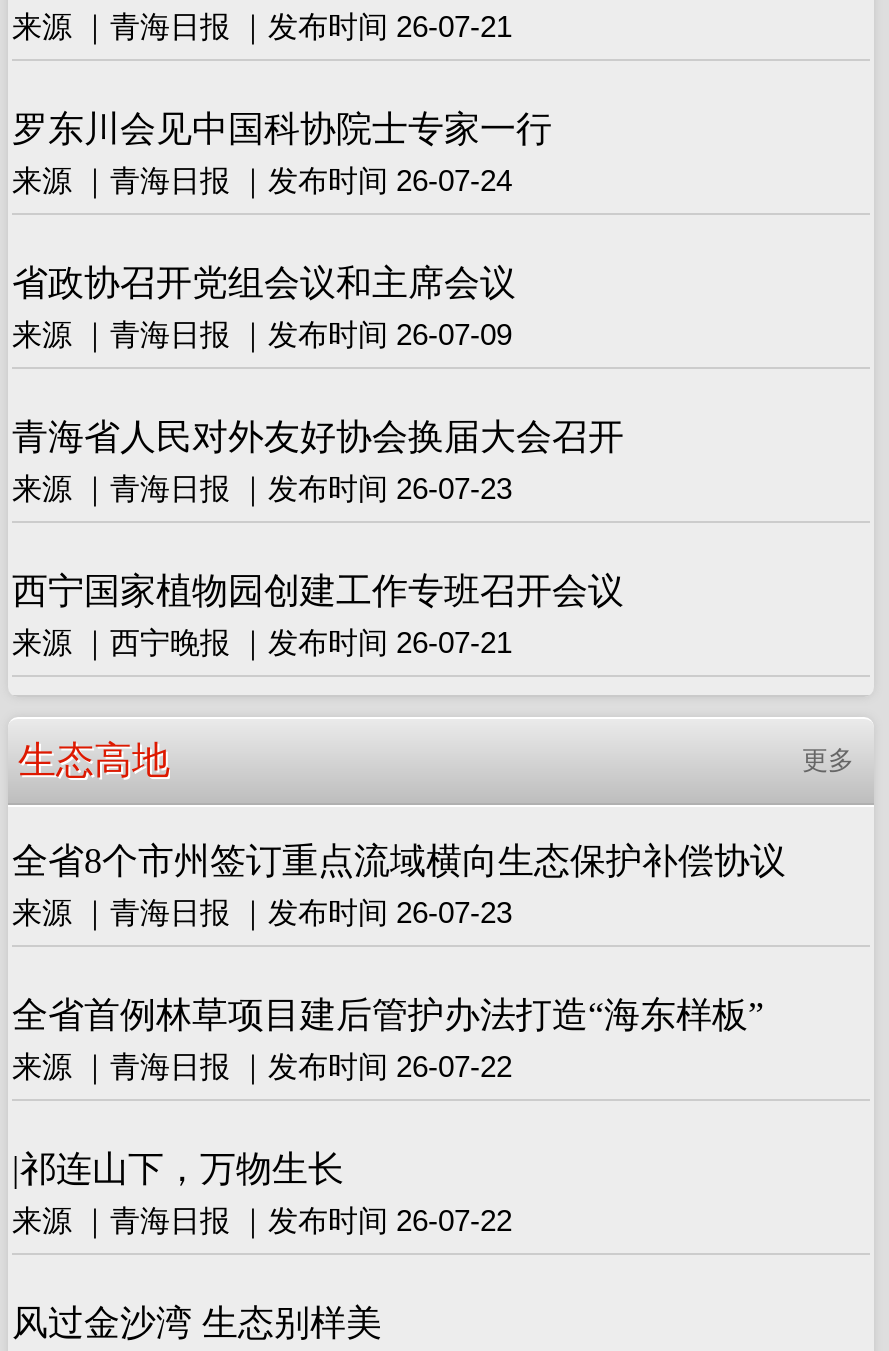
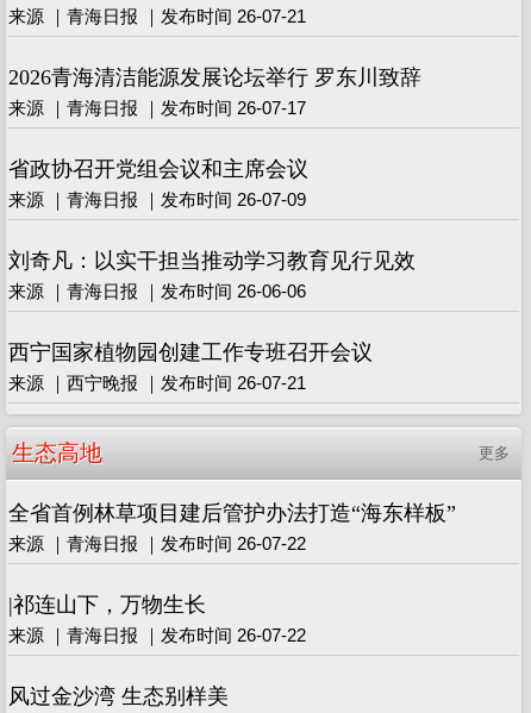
- 罗东川会见中国科协院士专家一行
- 来源 ｜青海日报 ｜发布时间 26-07-24
+ 2026青海清洁能源发展论坛举行 罗东川致辞
+ 来源 ｜青海日报 ｜发布时间 26-07-17

- 青海省人民对外友好协会换届大会召开
- 来源 ｜青海日报 ｜发布时间 26-07-23
+ 刘奇凡：以实干担当推动学习教育见行见效
+ 来源 ｜青海日报 ｜发布时间 26-06-06

- 全省8个市州签订重点流域横向生态保护补偿协议
- 来源 ｜青海日报 ｜发布时间 26-07-23
